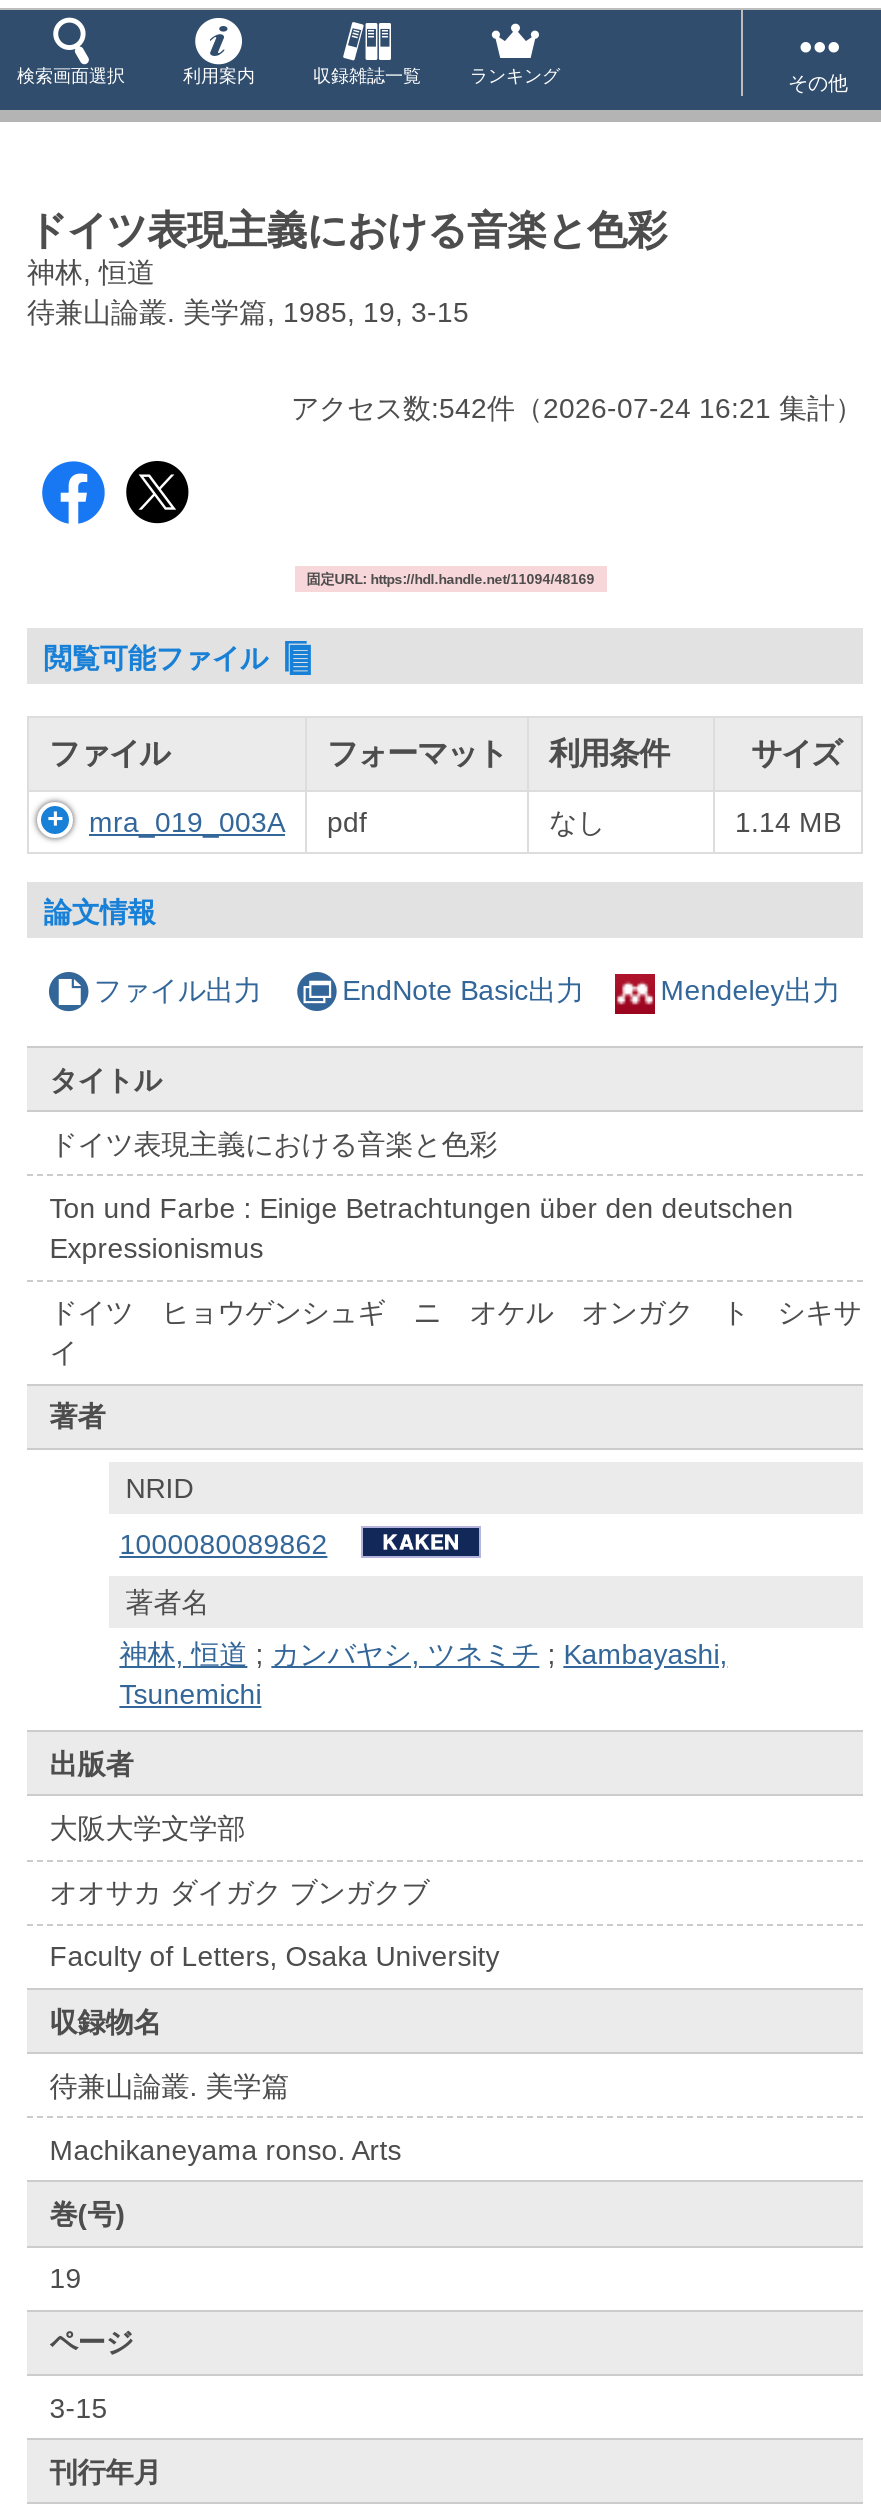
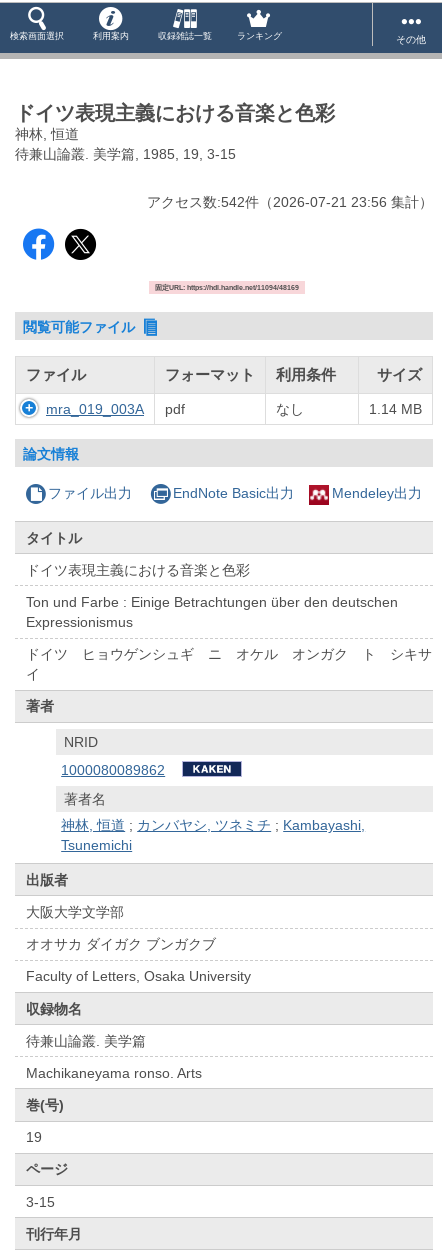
- アクセス数:542件（2026-07-24 16:21 集計）
+ アクセス数:542件（2026-07-21 23:56 集計）
